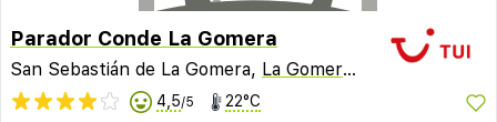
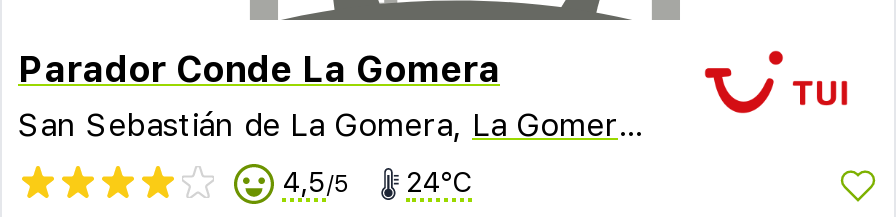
- 4,5/5 22°C
+ 4,5/5 24°C
